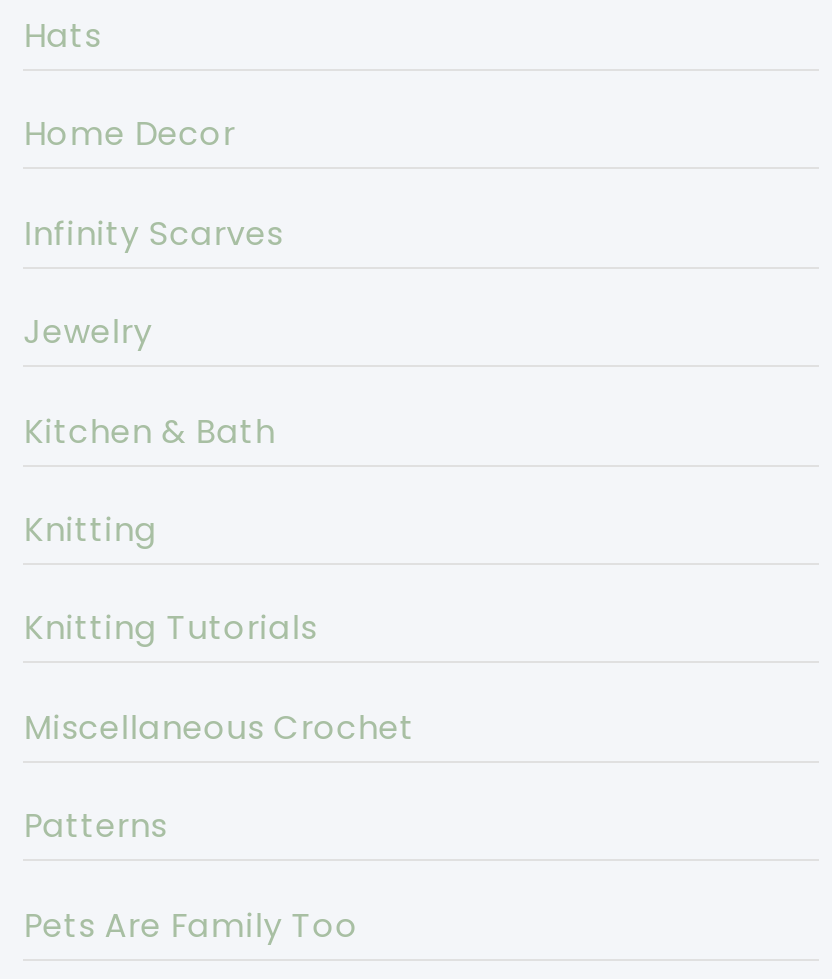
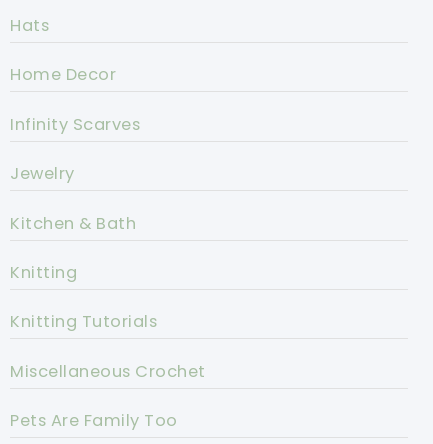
- Patterns
